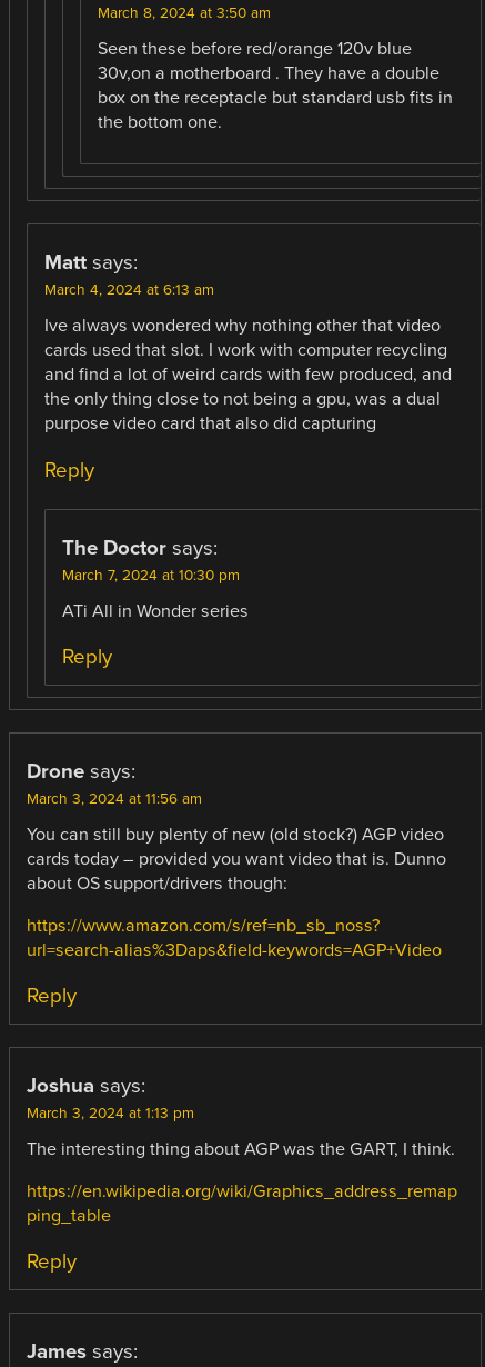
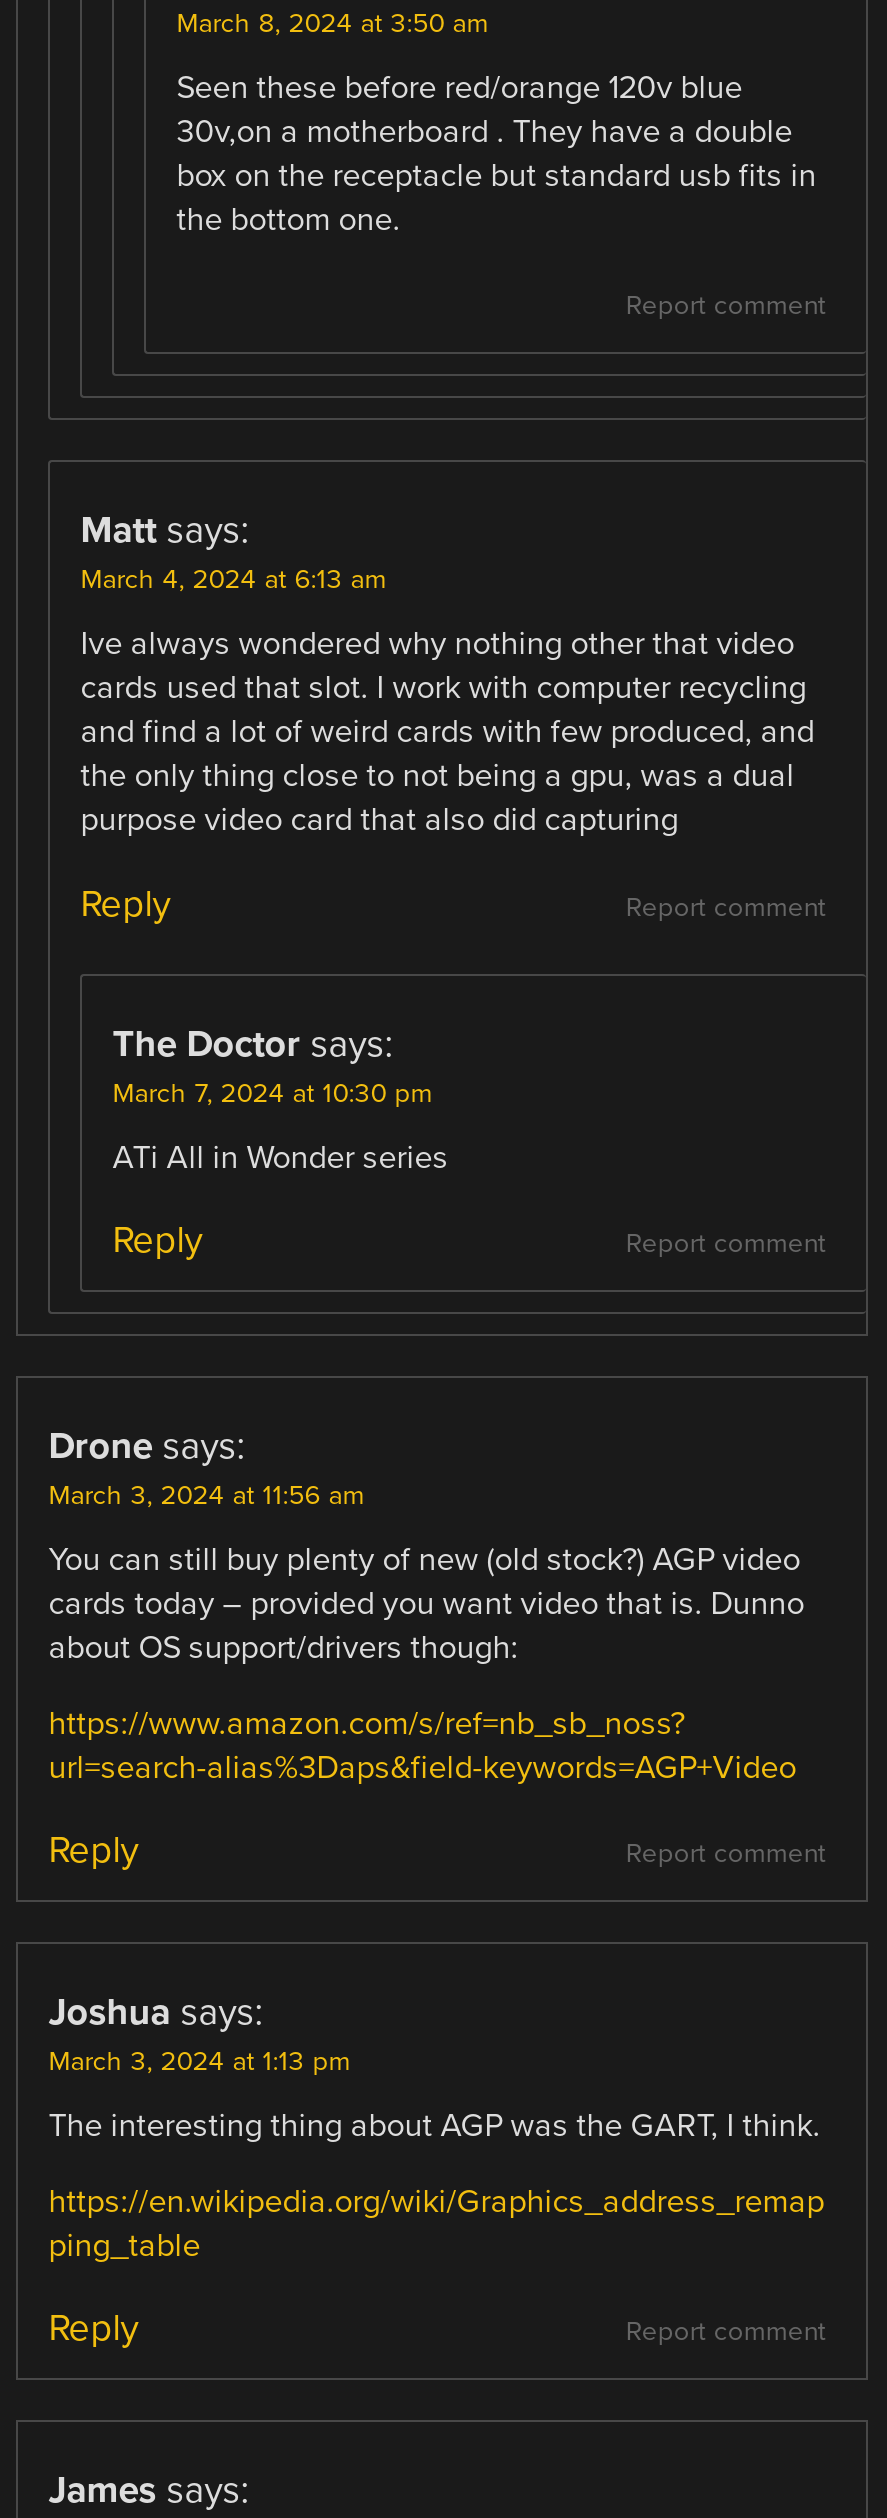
+ Report comment

+ Report comment

+ Report comment

+ Report comment

+ Report comment
